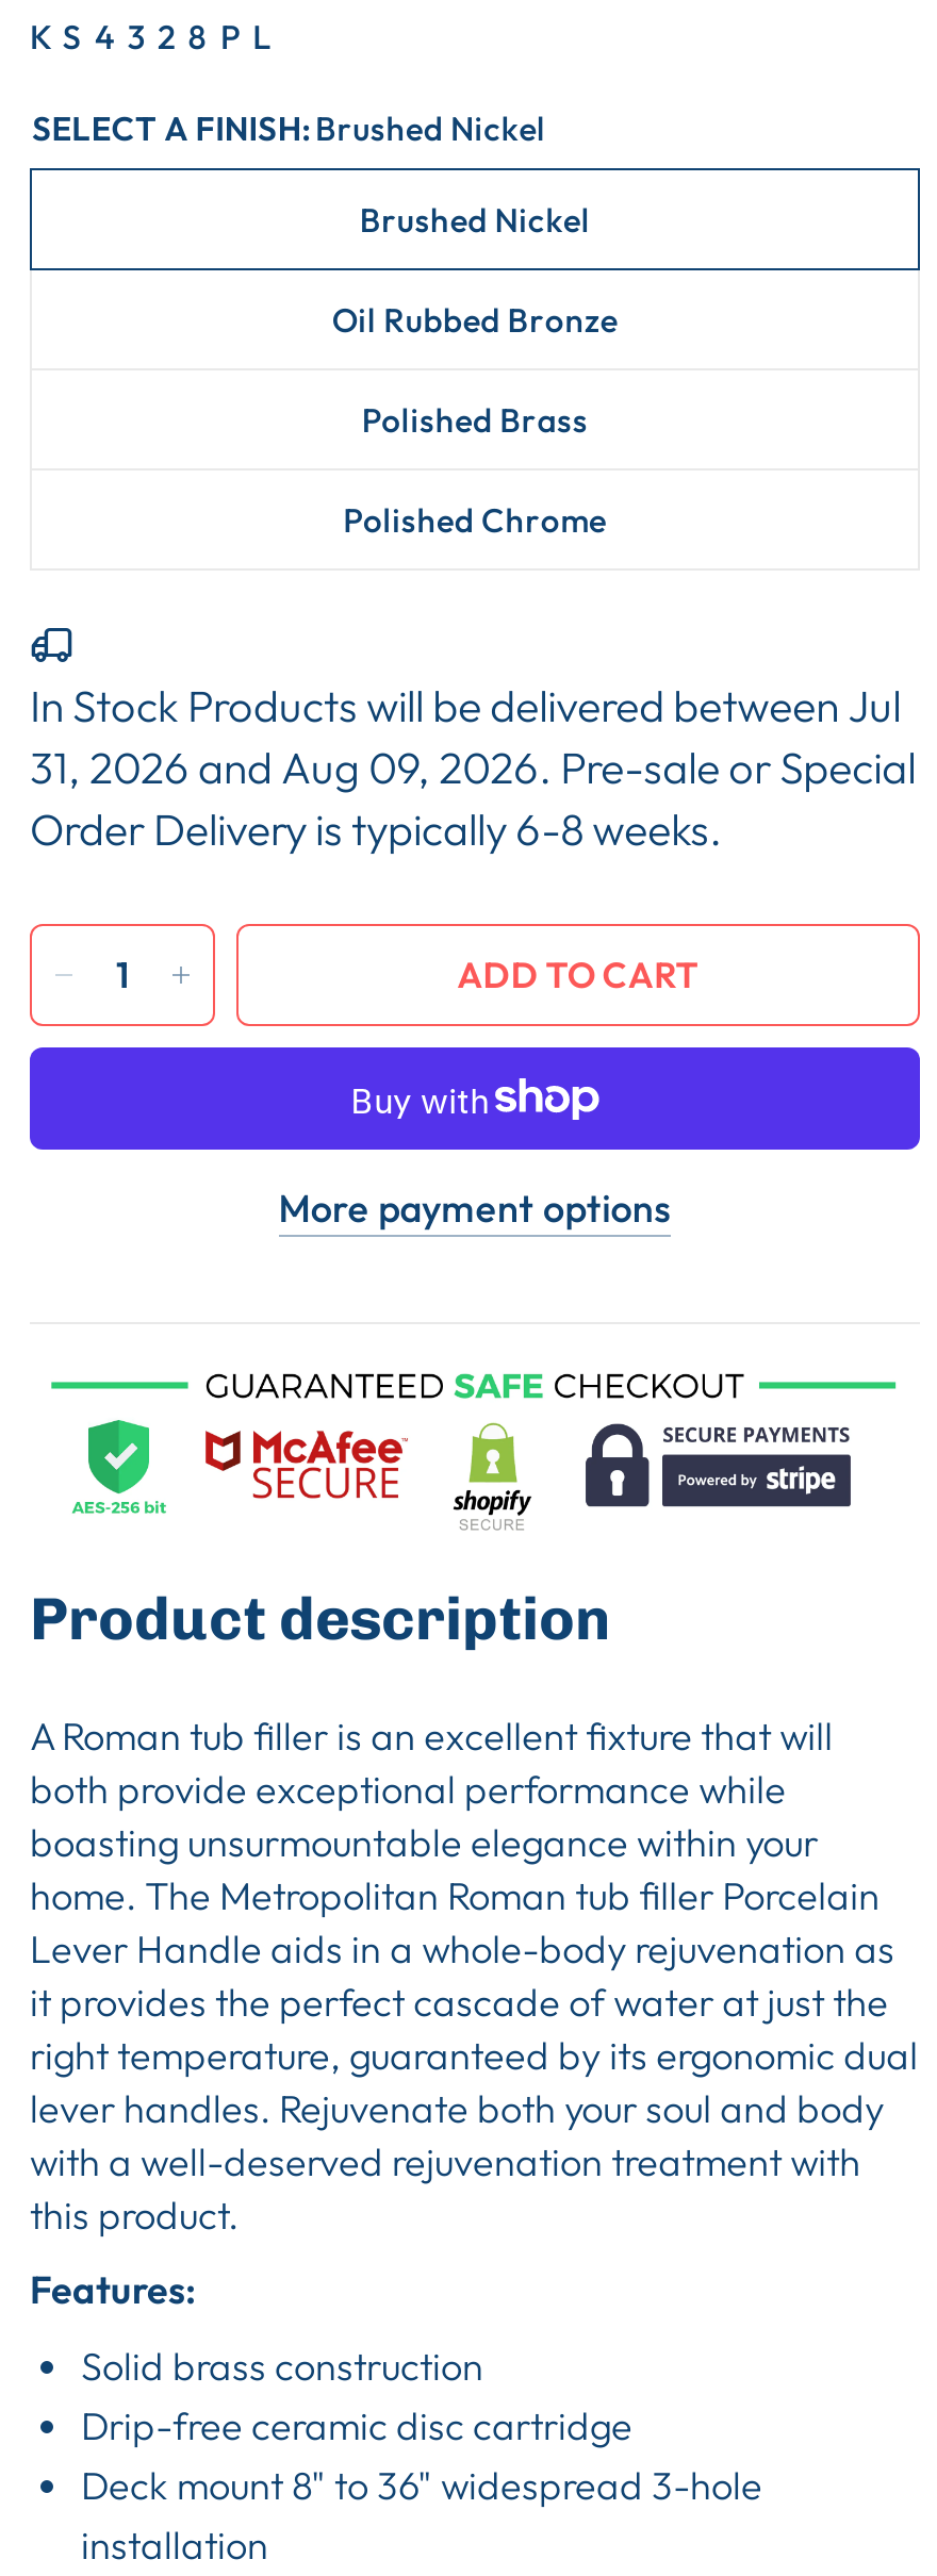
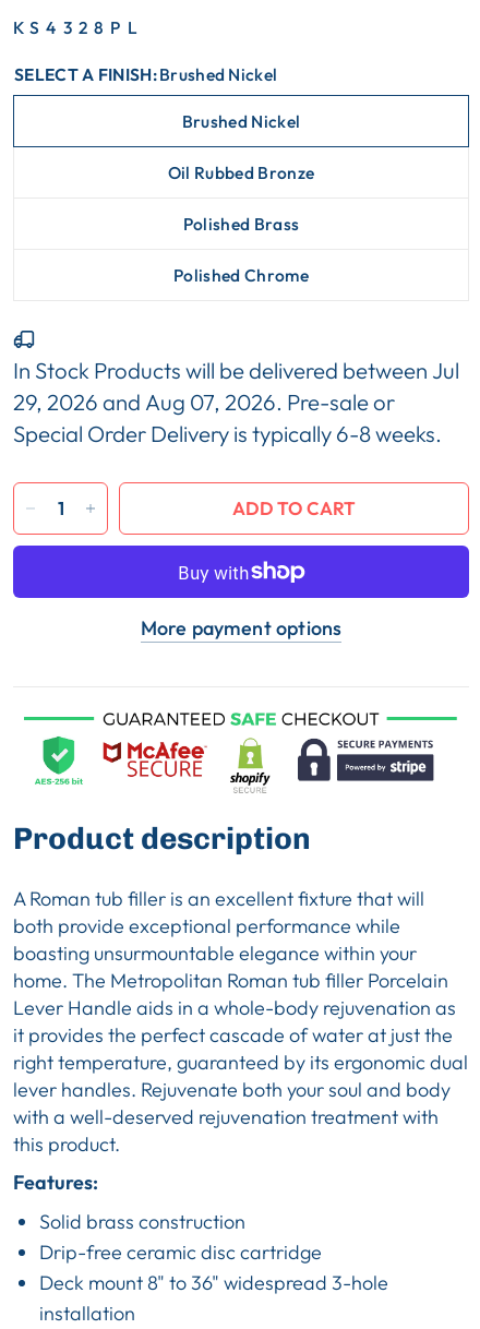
- 31, 2026 and Aug 09, 2026. Pre-sale or Special
- Order Delivery is typically 6-8 weeks.
+ 29, 2026 and Aug 07, 2026. Pre-sale or
+ Special Order Delivery is typically 6-8 weeks.
